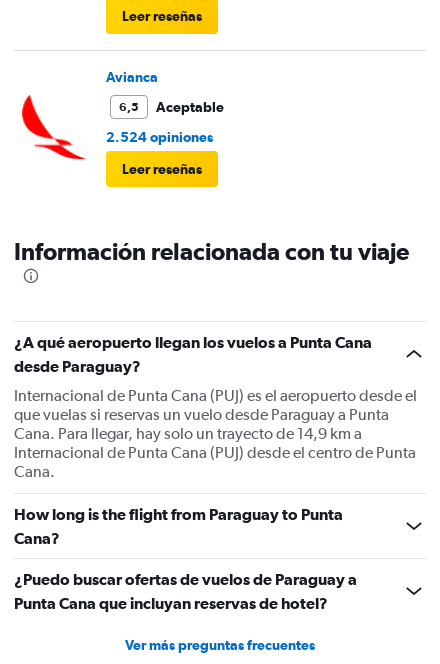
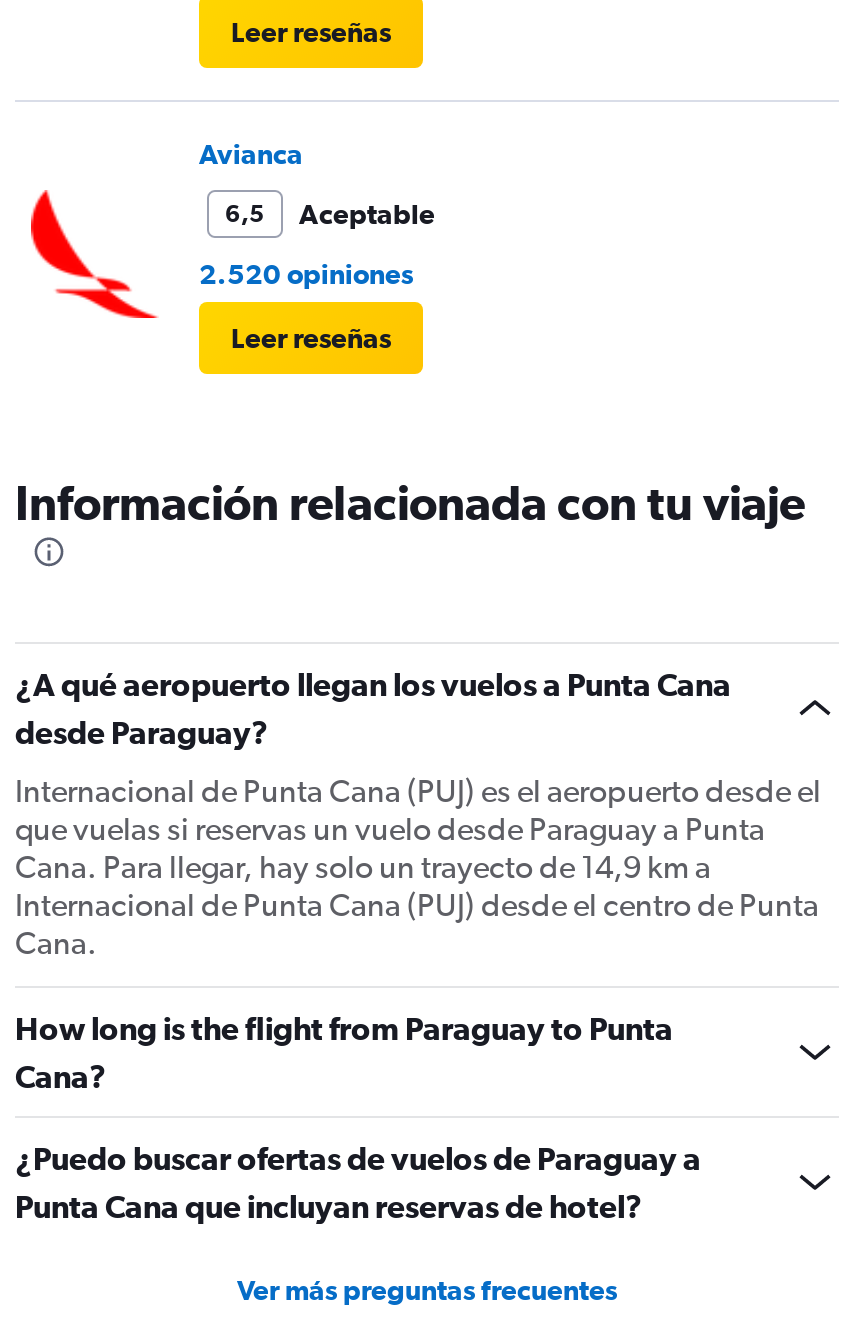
- 2.524 opiniones
+ 2.520 opiniones
